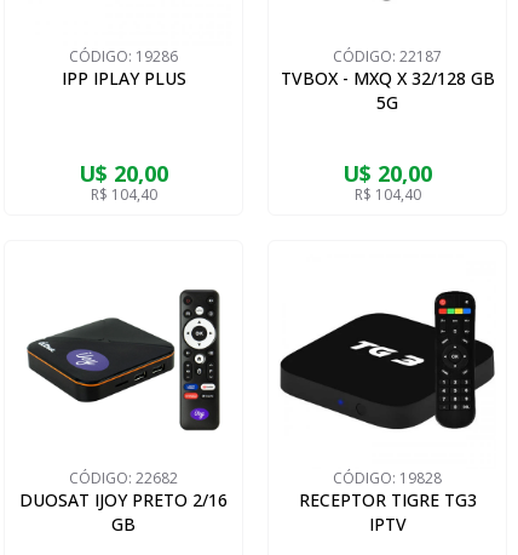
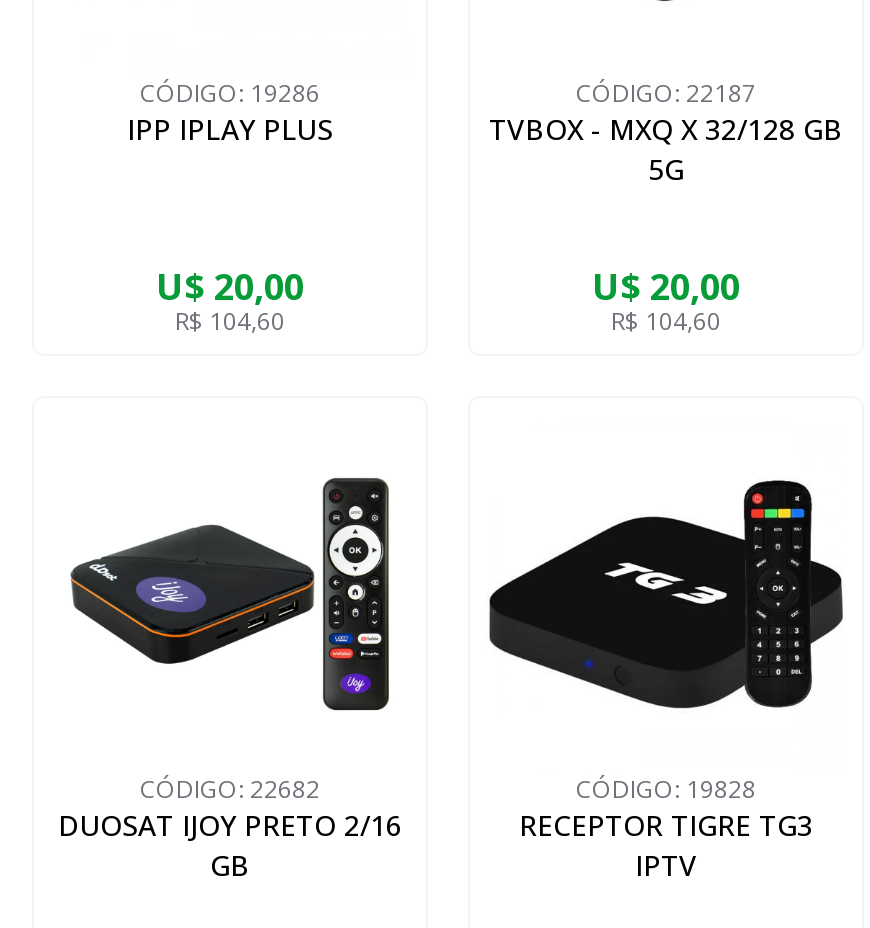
- R$ 104,40
+ R$ 104,60

- R$ 104,40
+ R$ 104,60
